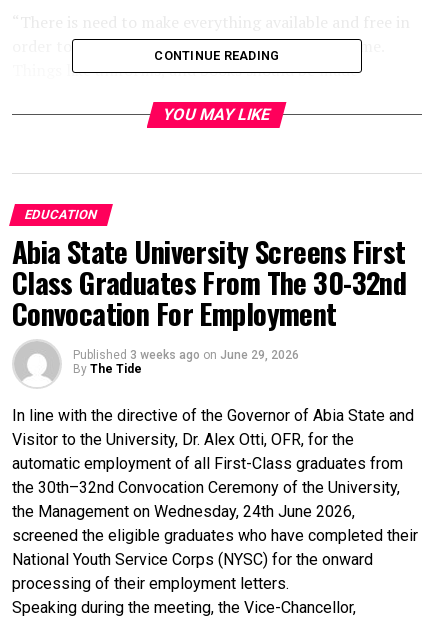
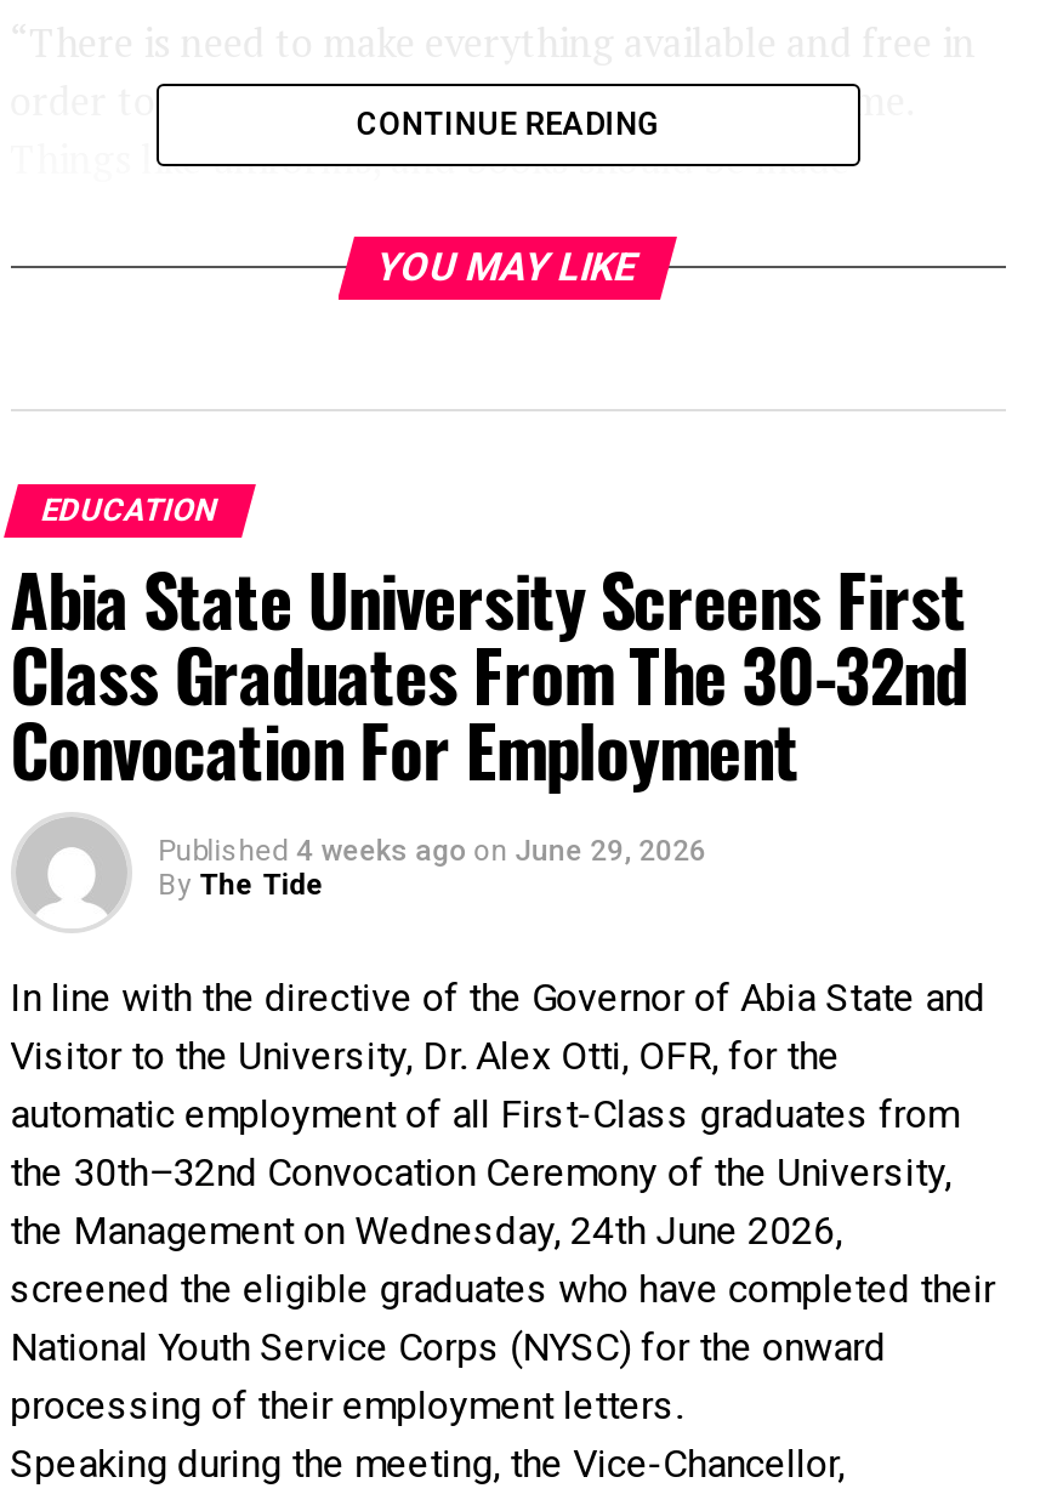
- Published 3 weeks ago on June 29, 2026
+ Published 4 weeks ago on June 29, 2026
